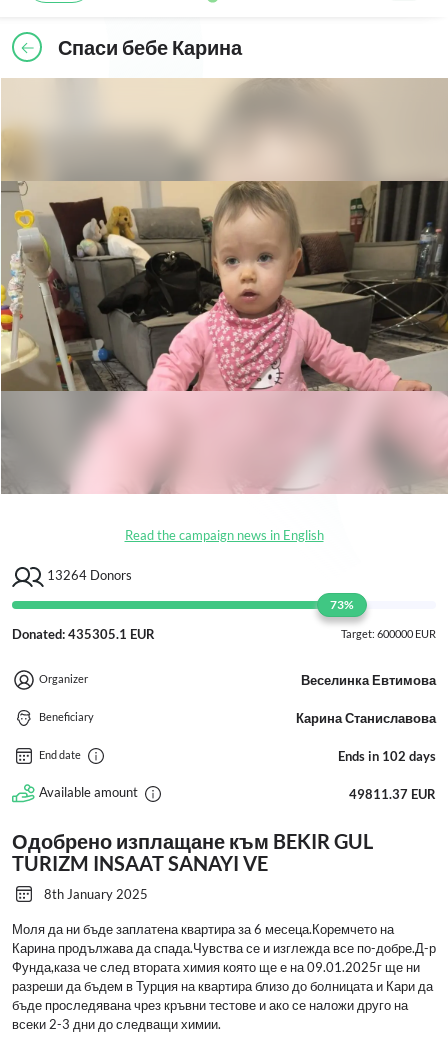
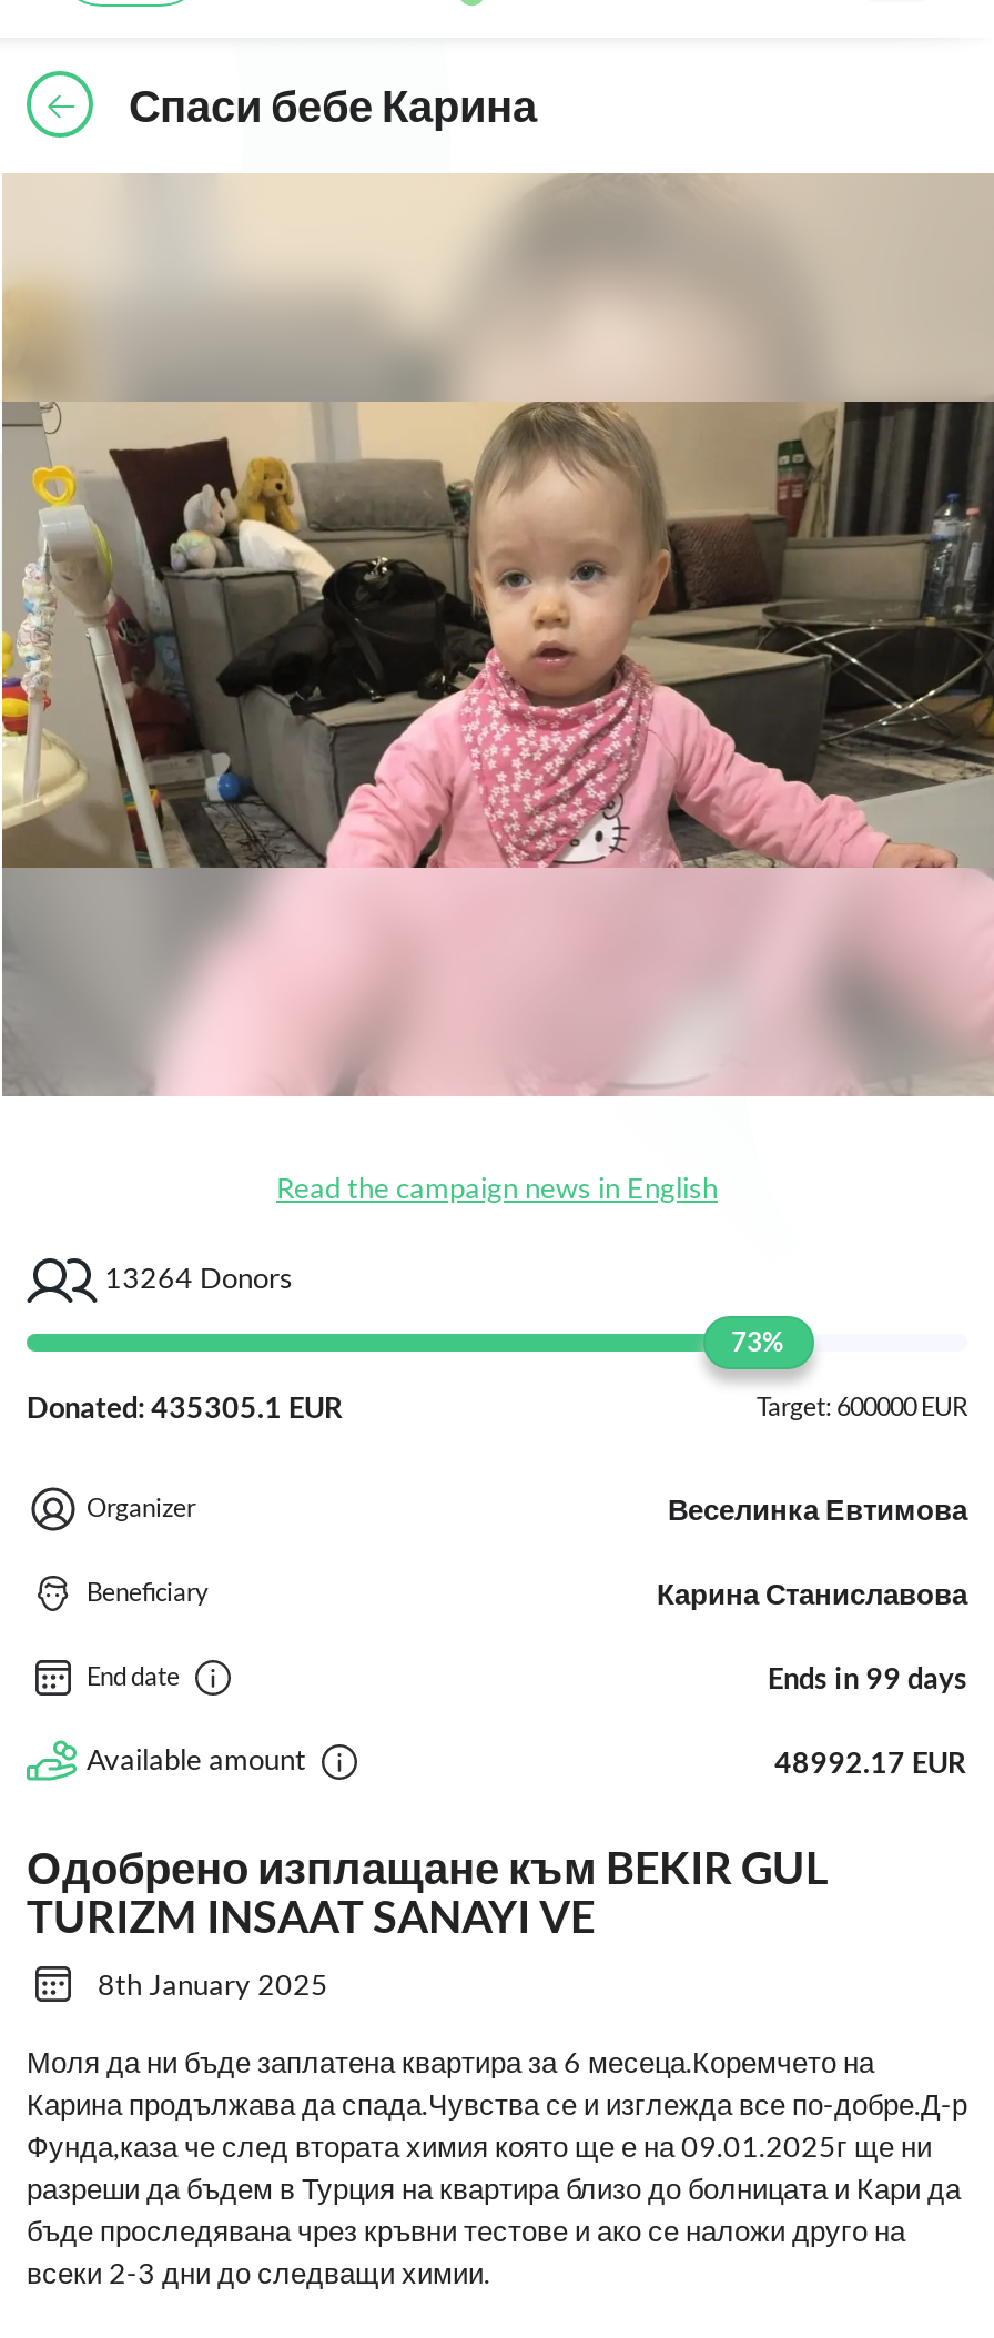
- Ends in 102 days
+ Ends in 99 days

- 49811.37 EUR
+ 48992.17 EUR
